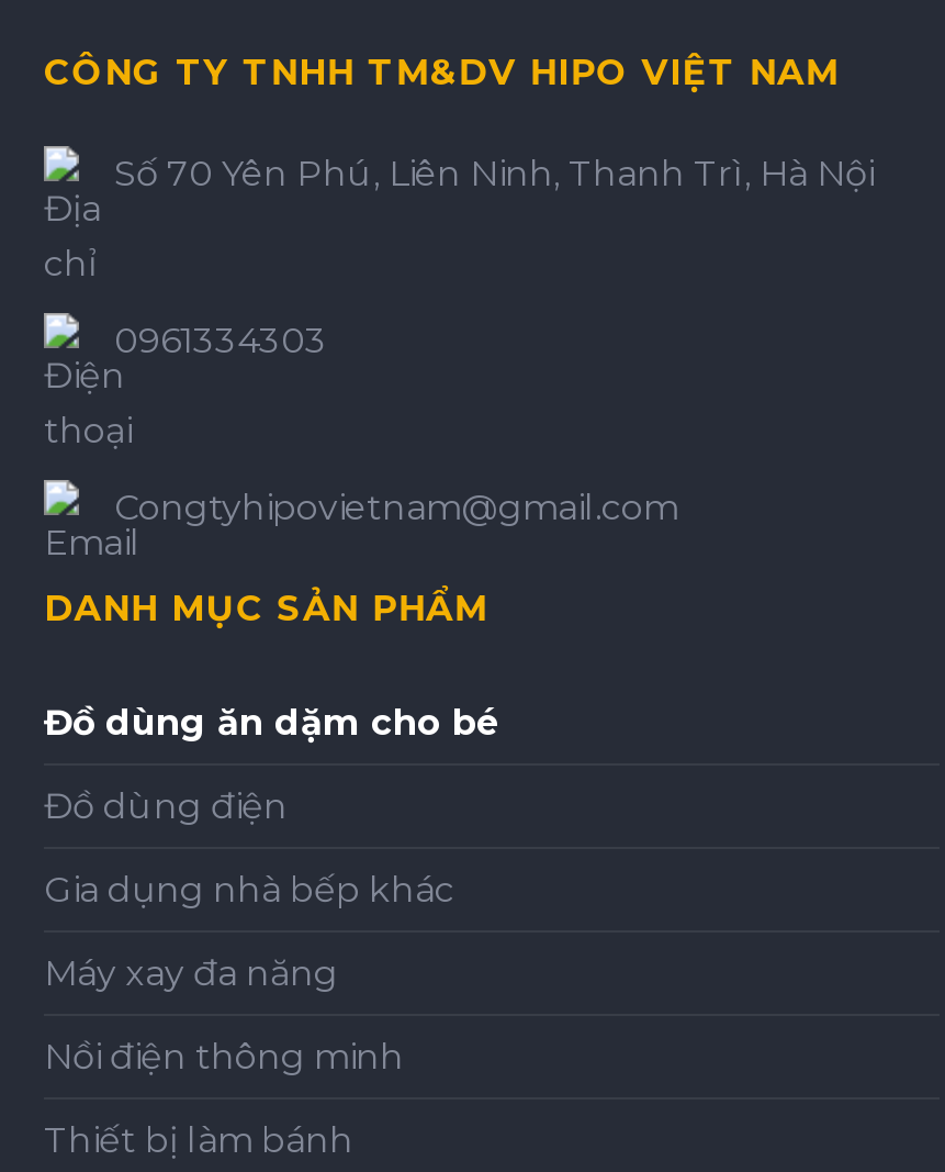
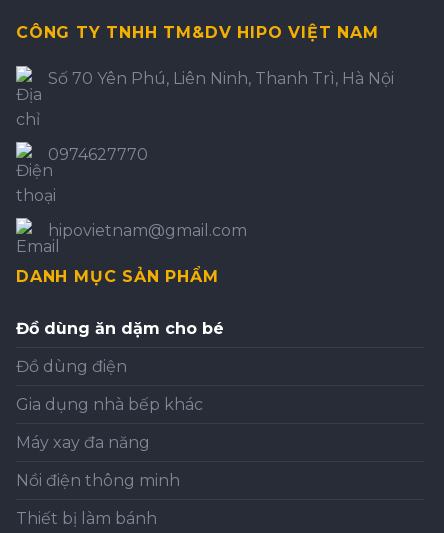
- 0961334303
+ 0974627770

- Congtyhipovietnam@gmail.com
+ hipovietnam@gmail.com
